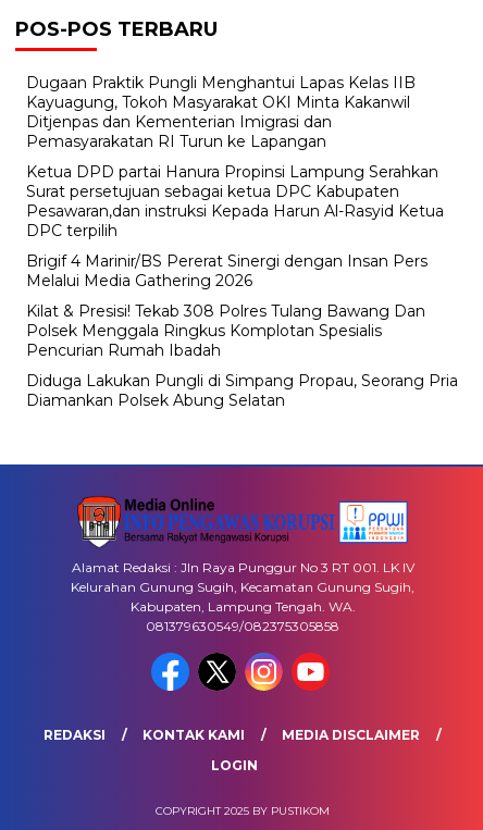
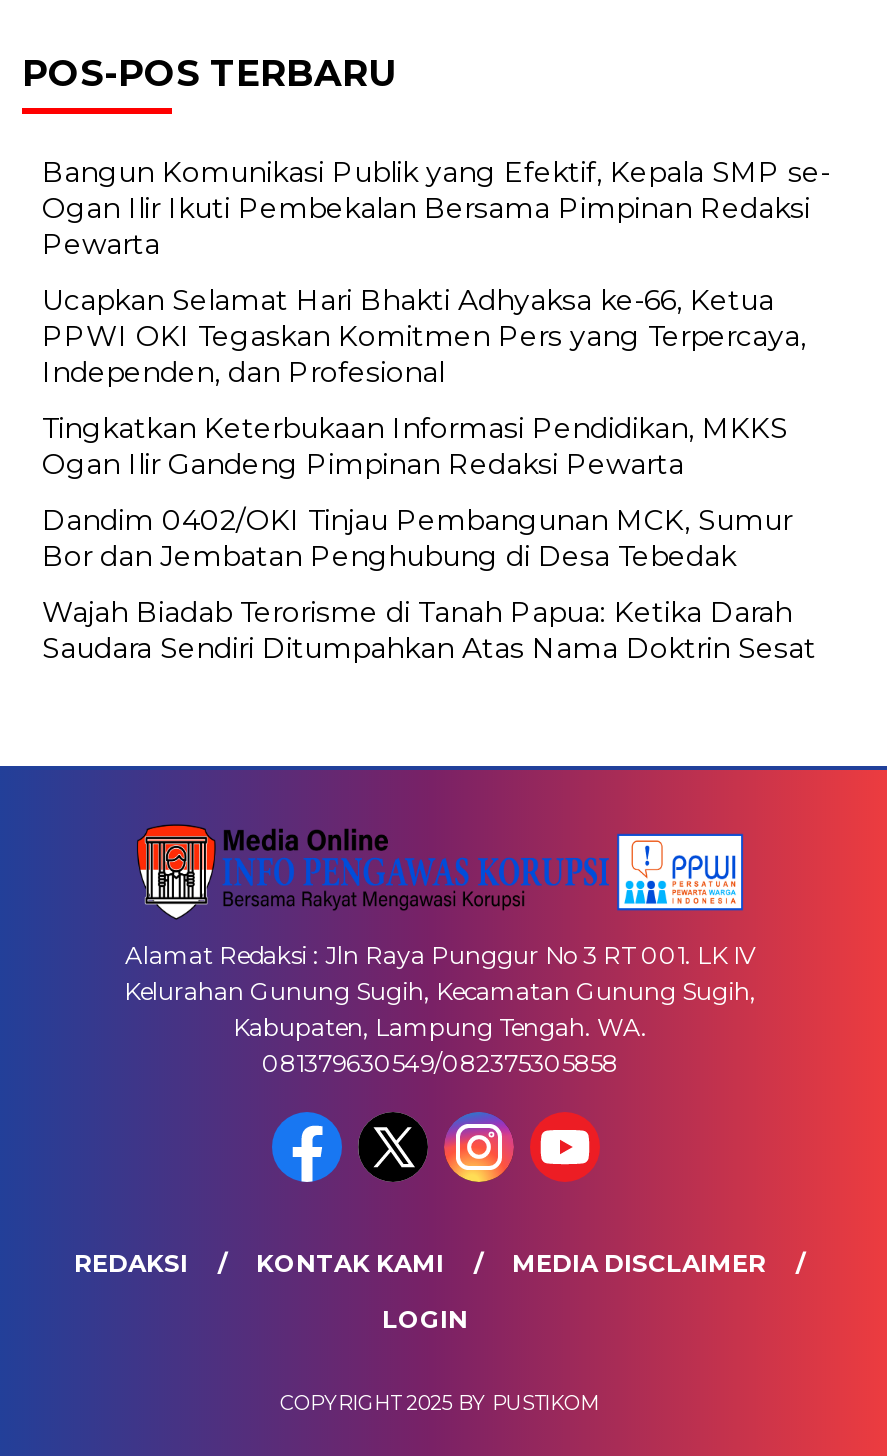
- Dugaan Praktik Pungli Menghantui Lapas Kelas IIB
- Kayuagung, Tokoh Masyarakat OKI Minta Kakanwil
- Ditjenpas dan Kementerian Imigrasi dan
- Pemasyarakatan RI Turun ke Lapangan
+ Bangun Komunikasi Publik yang Efektif, Kepala SMP se-
+ Ogan Ilir Ikuti Pembekalan Bersama Pimpinan Redaksi
+ Pewarta

- Ketua DPD partai Hanura Propinsi Lampung Serahkan
- Surat persetujuan sebagai ketua DPC Kabupaten
- Pesawaran,dan instruksi Kepada Harun Al-Rasyid Ketua
- DPC terpilih
+ Ucapkan Selamat Hari Bhakti Adhyaksa ke-66, Ketua
+ PPWI OKI Tegaskan Komitmen Pers yang Terpercaya,
+ Independen, dan Profesional

- Brigif 4 Marinir/BS Pererat Sinergi dengan Insan Pers
- Melalui Media Gathering 2026
+ Tingkatkan Keterbukaan Informasi Pendidikan, MKKS
+ Ogan Ilir Gandeng Pimpinan Redaksi Pewarta

- Kilat & Presisi! Tekab 308 Polres Tulang Bawang Dan
- Polsek Menggala Ringkus Komplotan Spesialis
- Pencurian Rumah Ibadah
+ Dandim 0402/OKI Tinjau Pembangunan MCK, Sumur
+ Bor dan Jembatan Penghubung di Desa Tebedak

- Diduga Lakukan Pungli di Simpang Propau, Seorang Pria
- Diamankan Polsek Abung Selatan
+ Wajah Biadab Terorisme di Tanah Papua: Ketika Darah
+ Saudara Sendiri Ditumpahkan Atas Nama Doktrin Sesat
